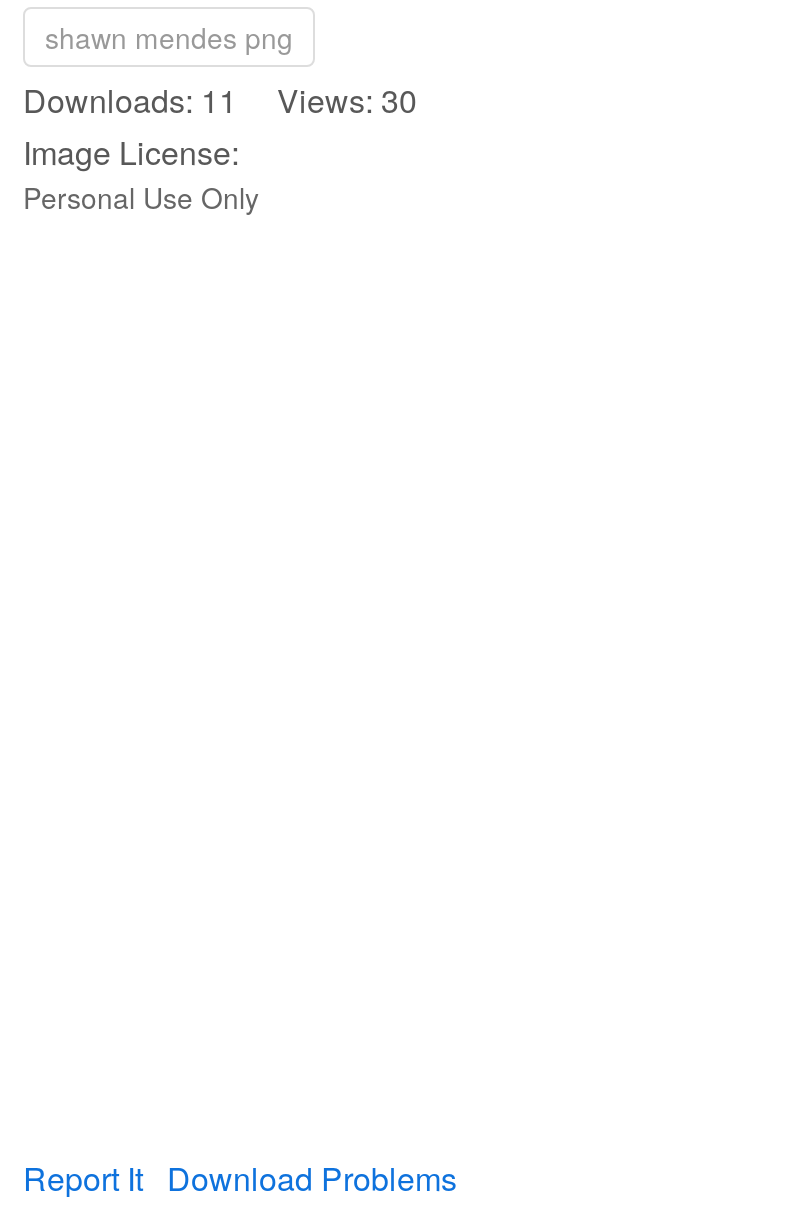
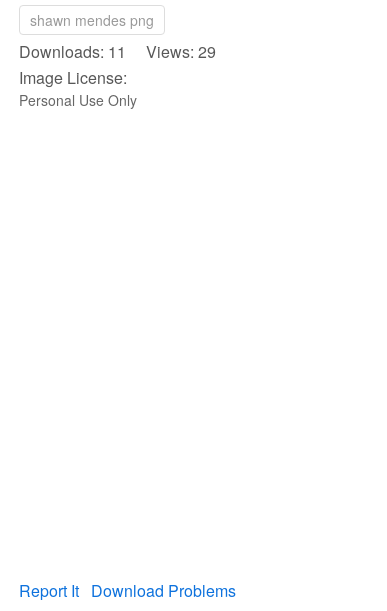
- Downloads: 11 Views: 30
+ Downloads: 11 Views: 29
